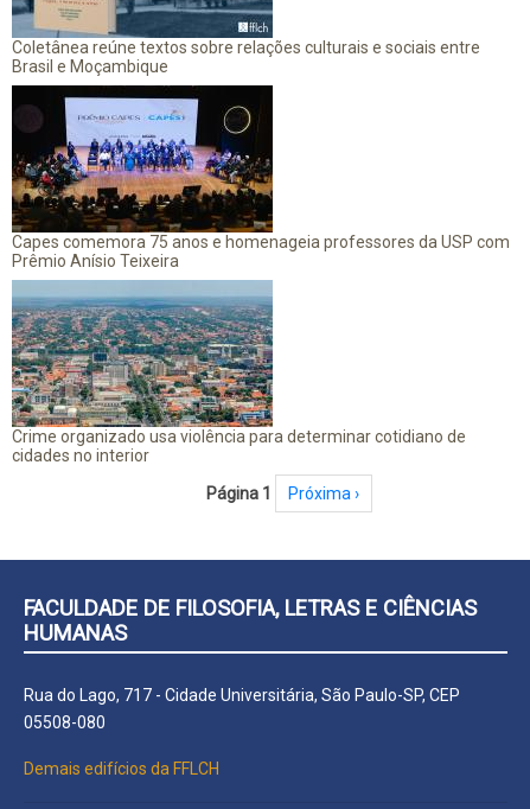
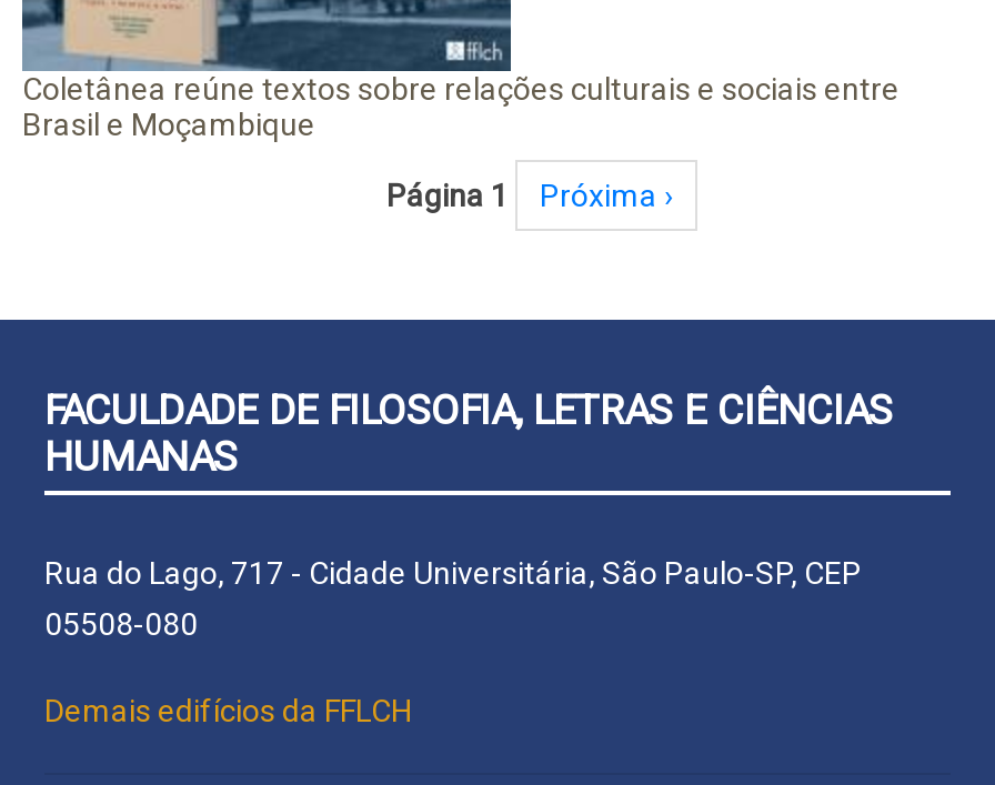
- [image]
- Capes comemora 75 anos e homenageia professores da USP com
- Prêmio Anísio Teixeira

- [image]
- Crime organizado usa violência para determinar cotidiano de
- cidades no interior
